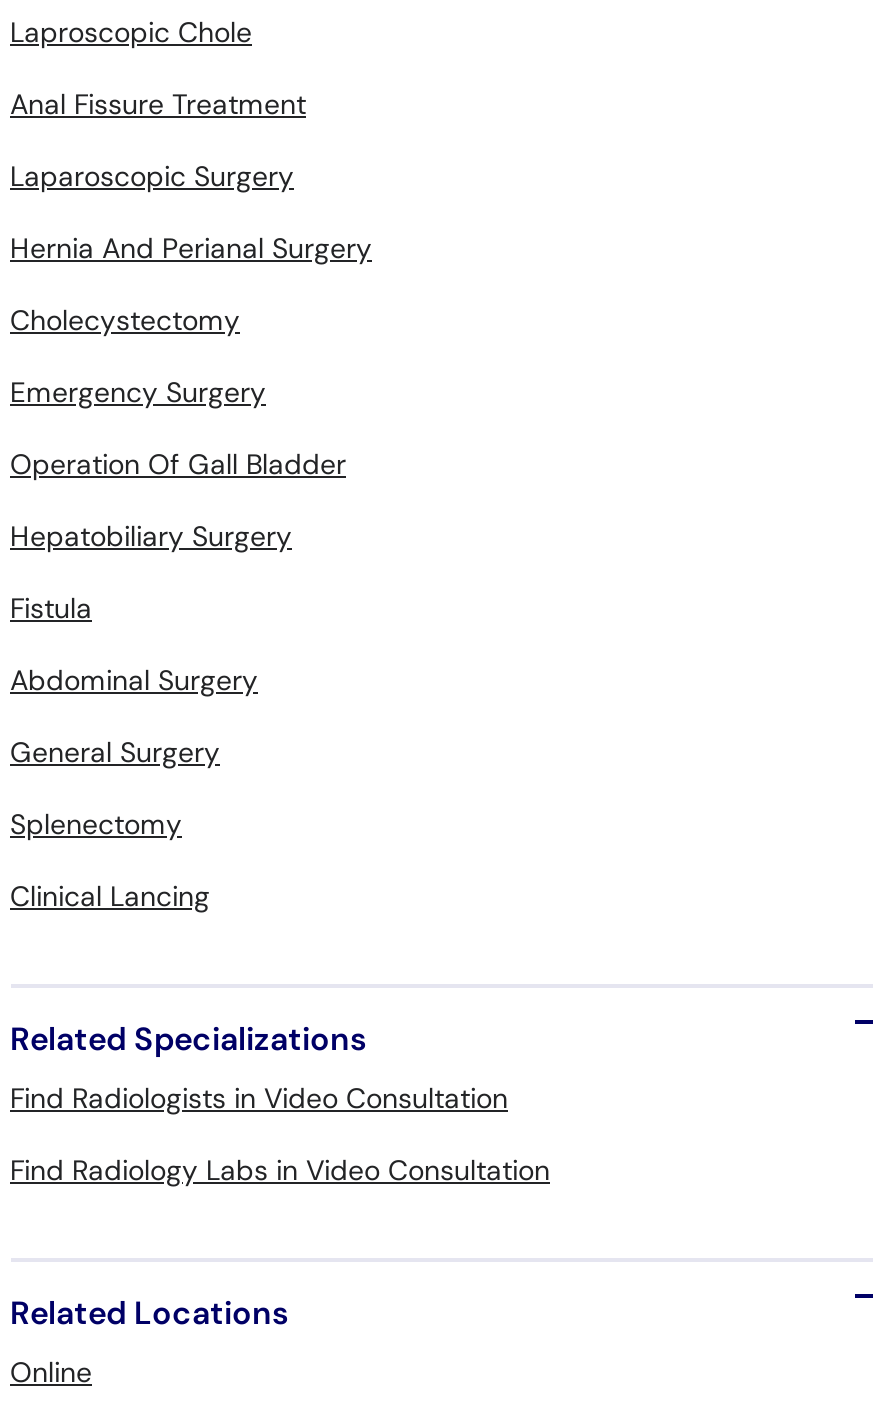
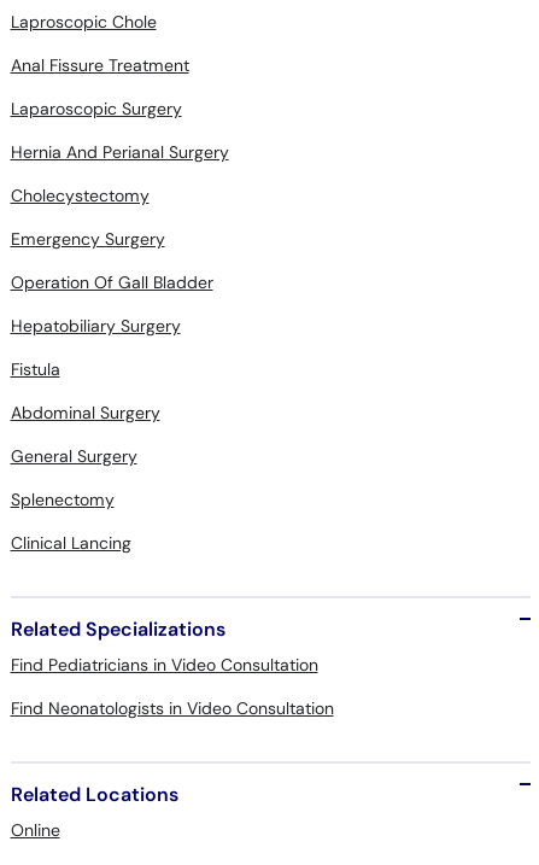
- Find Radiologists in Video Consultation
+ Find Pediatricians in Video Consultation

- Find Radiology Labs in Video Consultation
+ Find Neonatologists in Video Consultation
